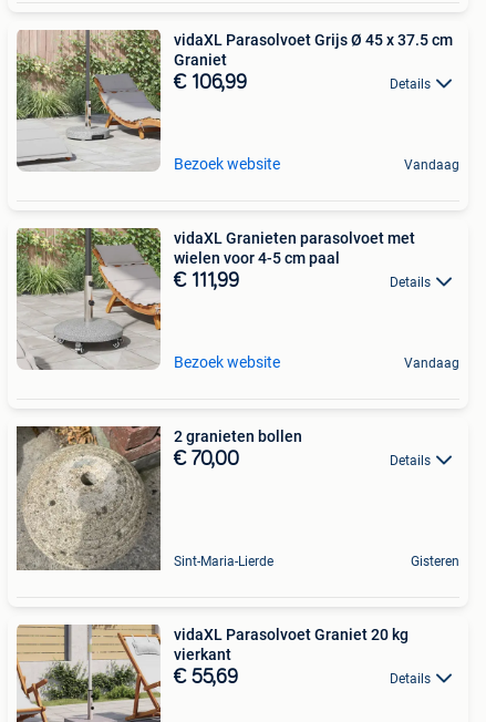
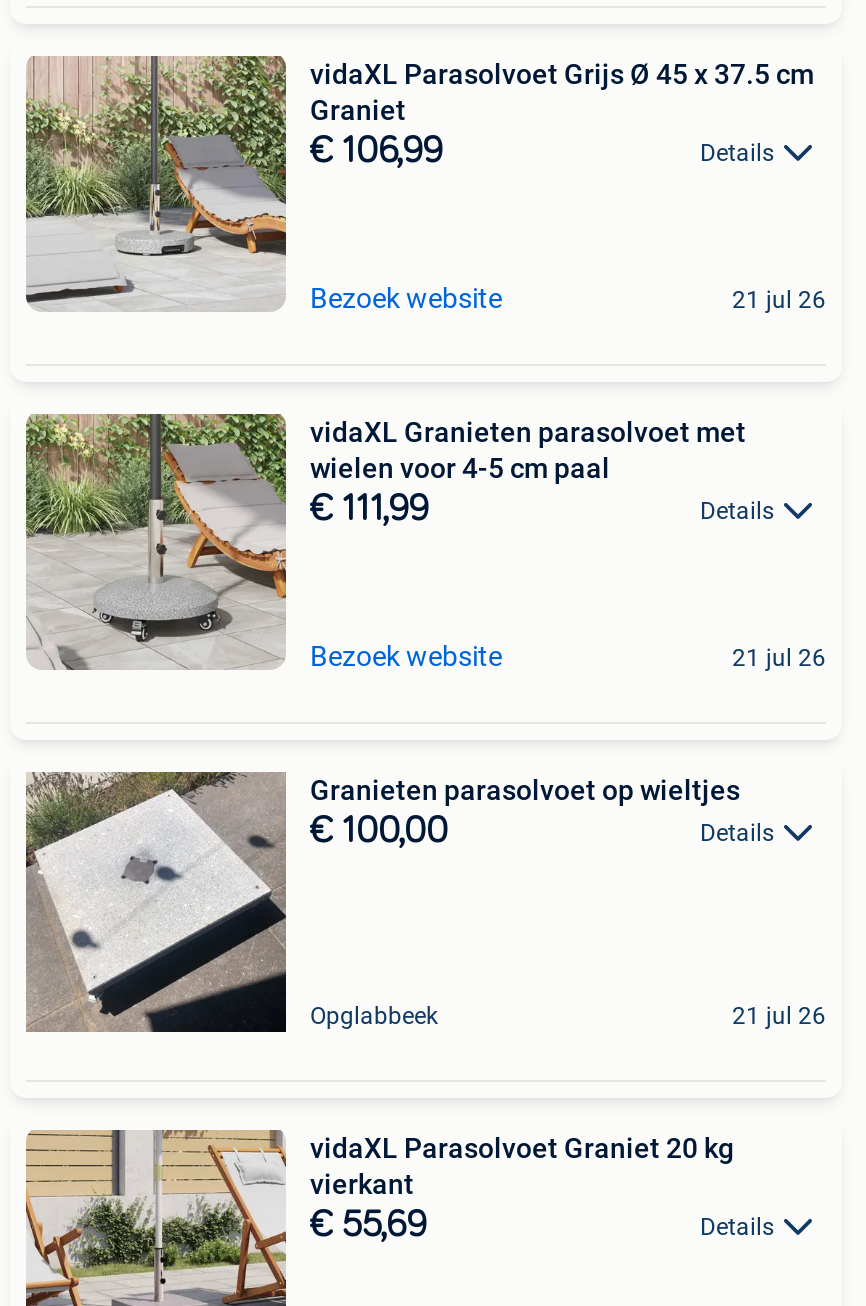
- Vandaag
+ 21 jul 26

- Vandaag
+ 21 jul 26

- [image]
- 2 granieten bollen
- € 70,00
+ [image]
+ Granieten parasolvoet op wieltjes
+ € 100,00

- Sint-Maria-Lierde
- Gisteren
+ Opglabbeek
+ 21 jul 26
